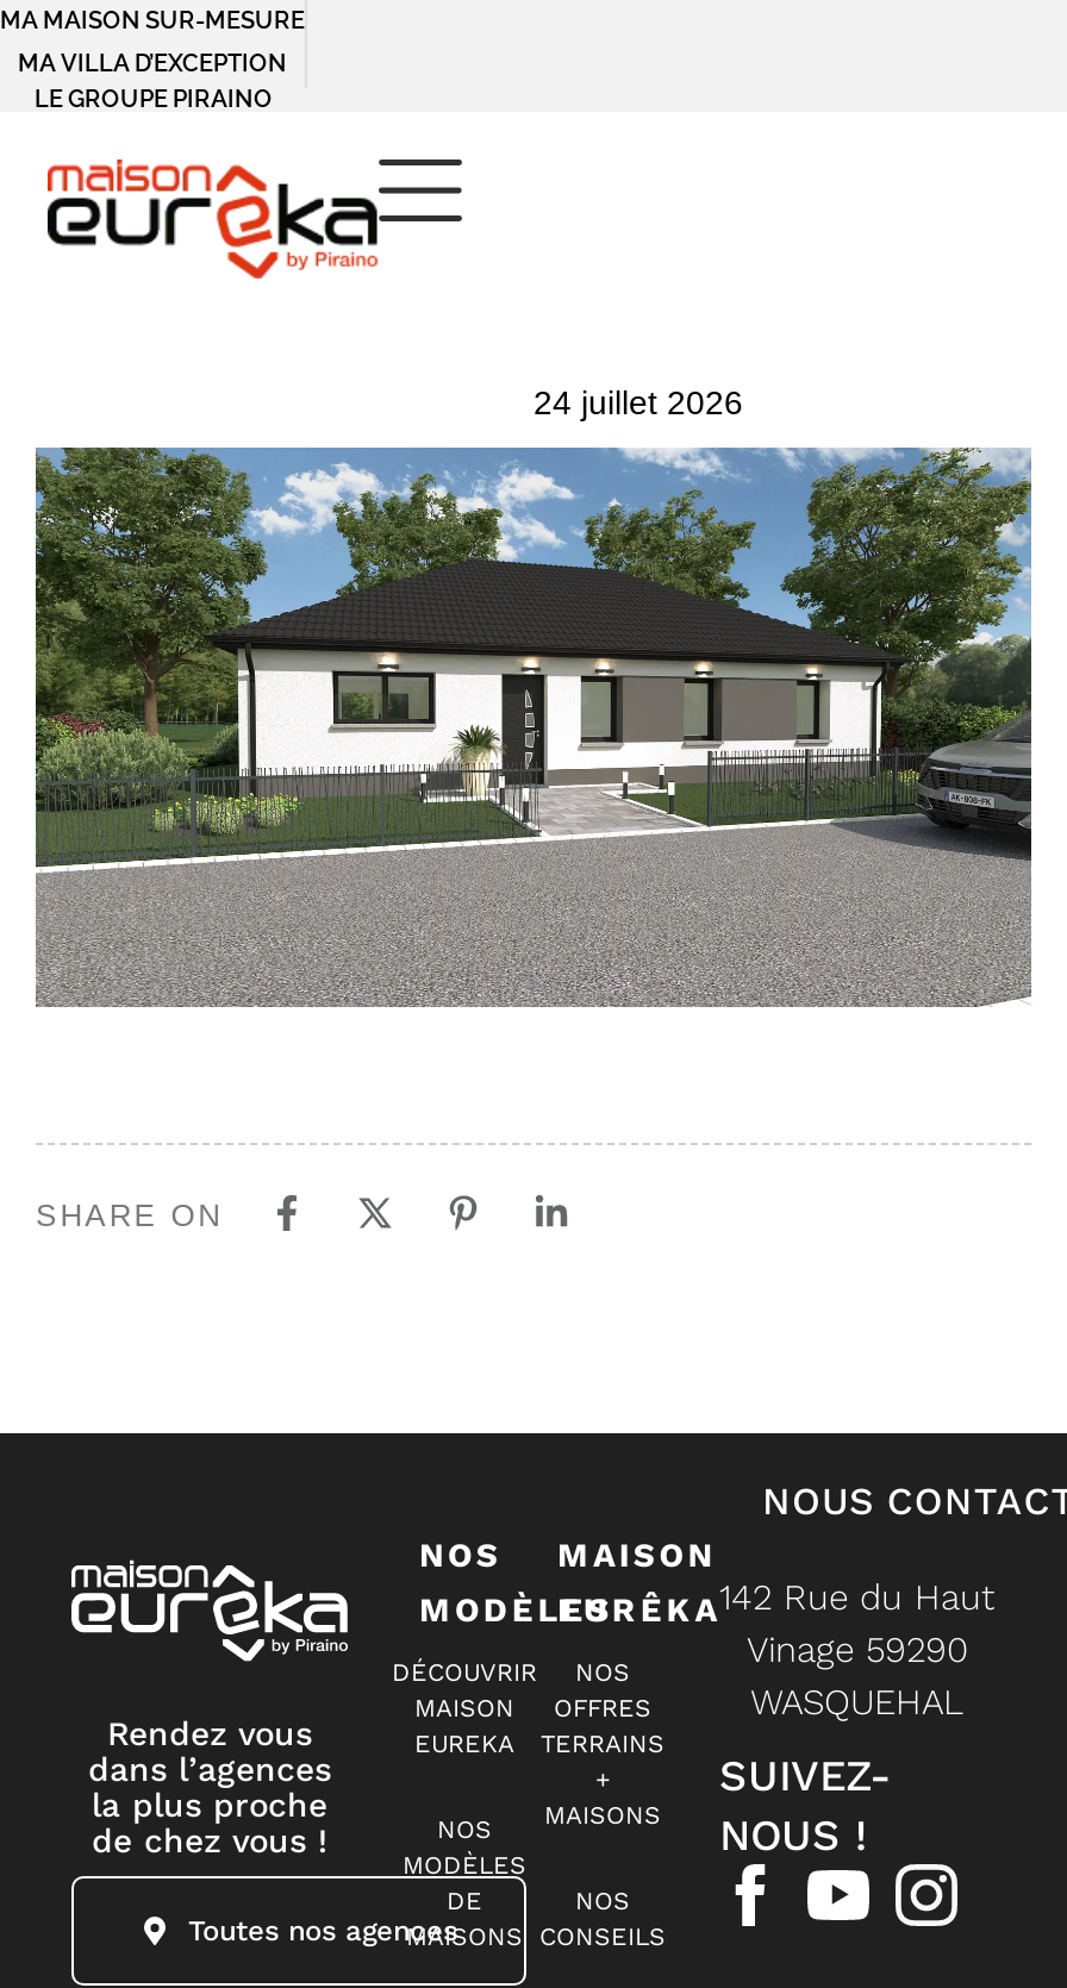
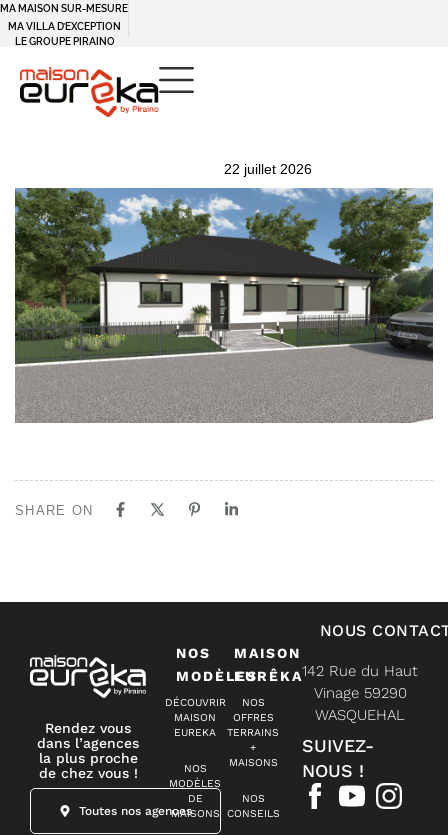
- 24 juillet 2026
+ 22 juillet 2026
